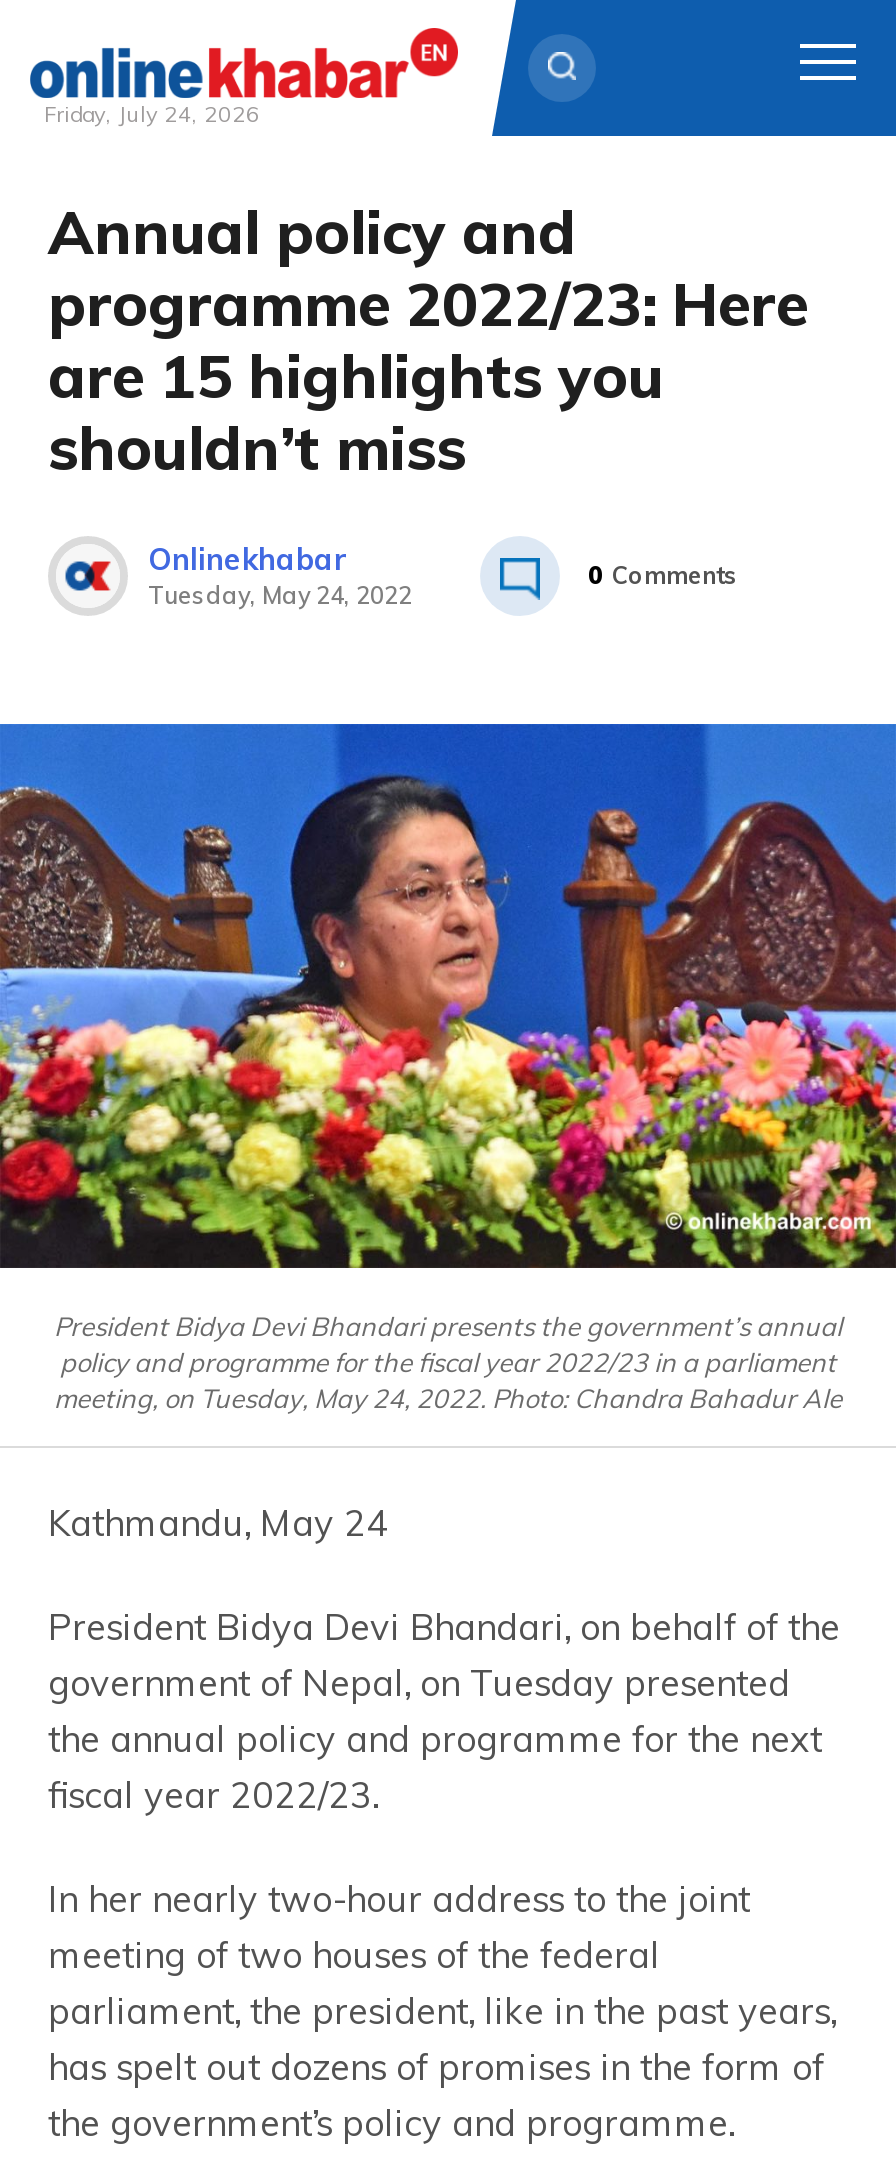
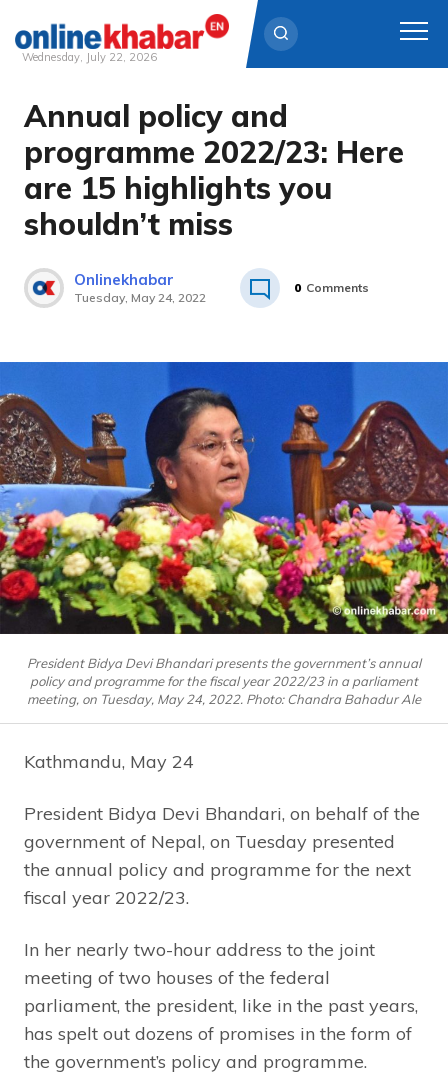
- Friday, July 24, 2026
+ Wednesday, July 22, 2026
